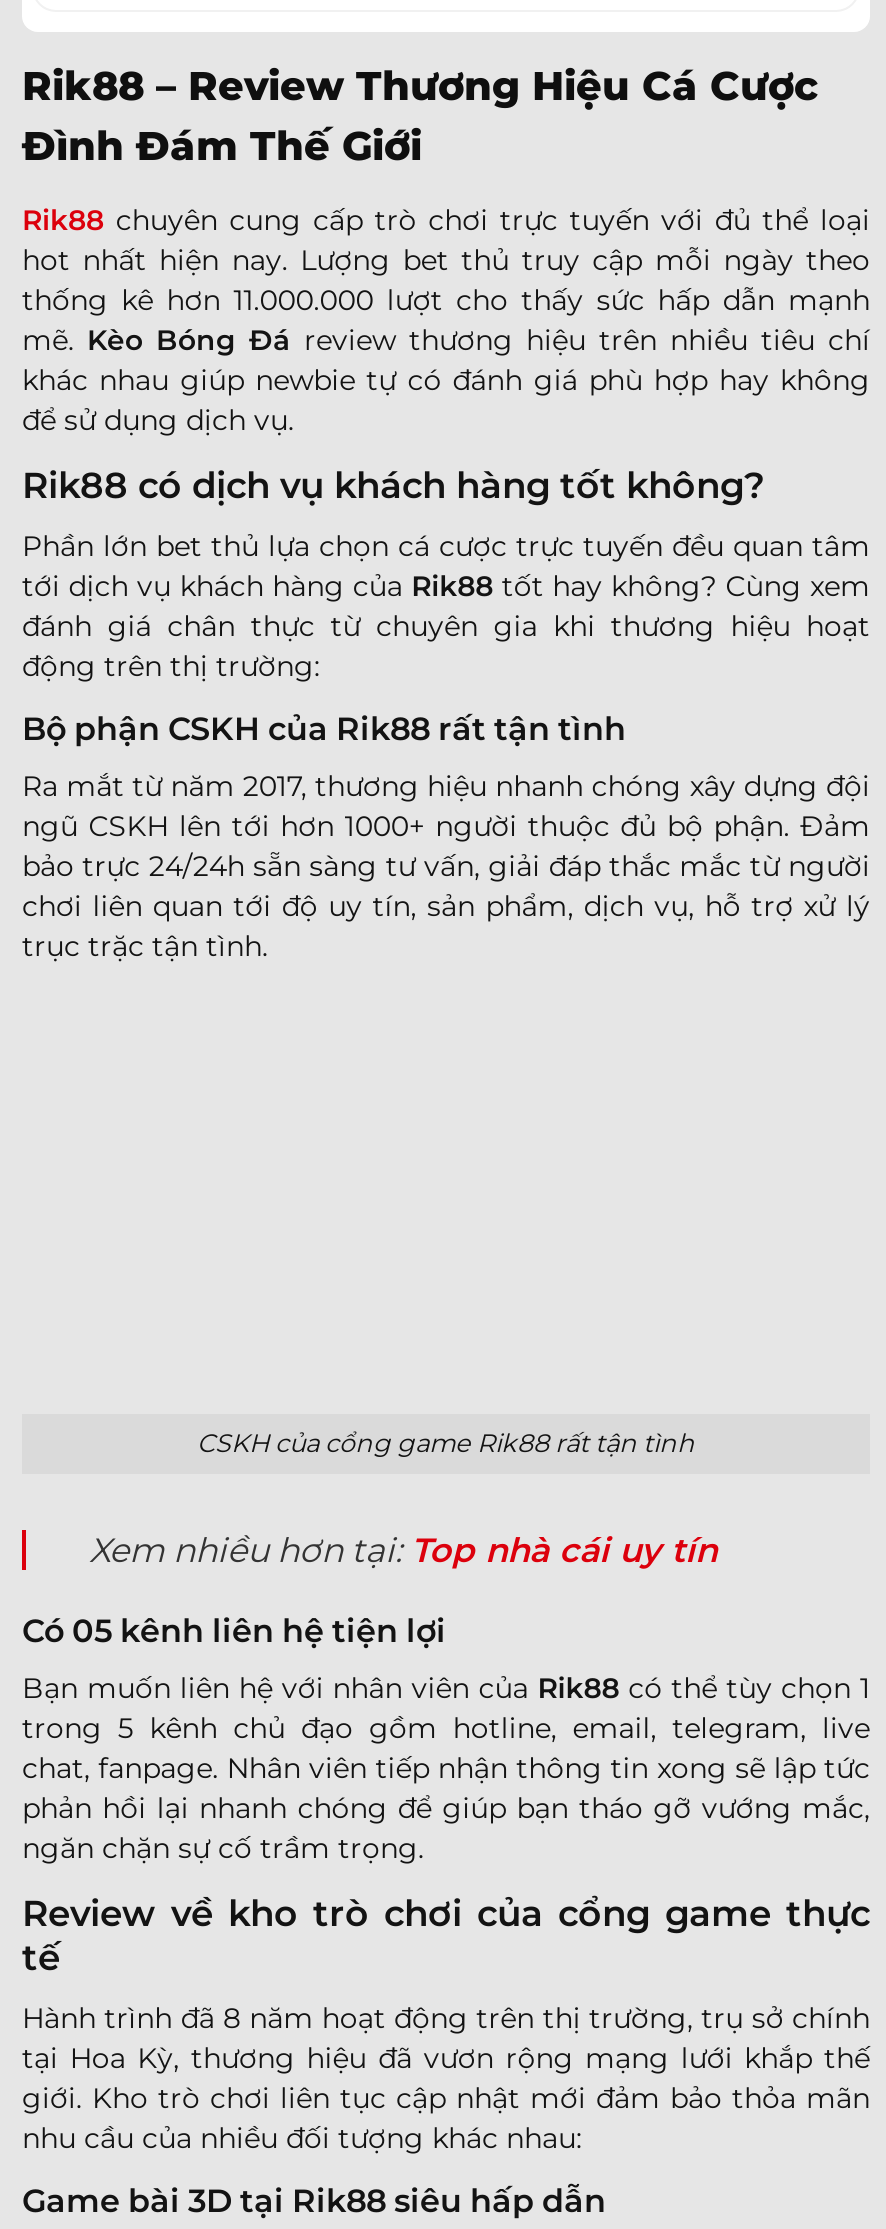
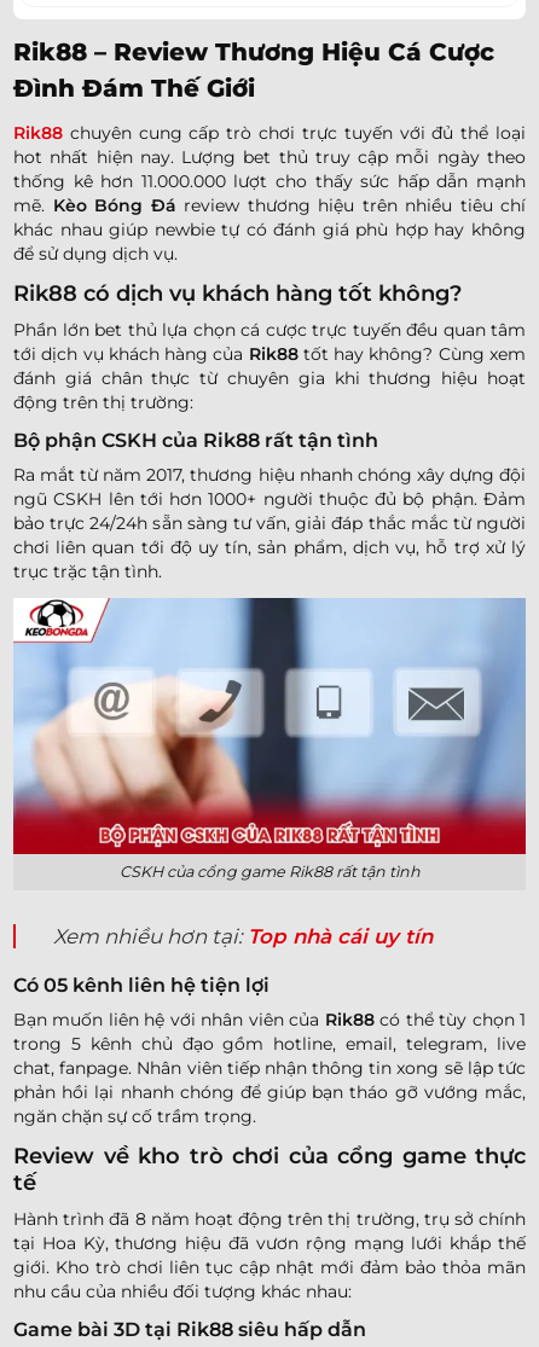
+ [image]
